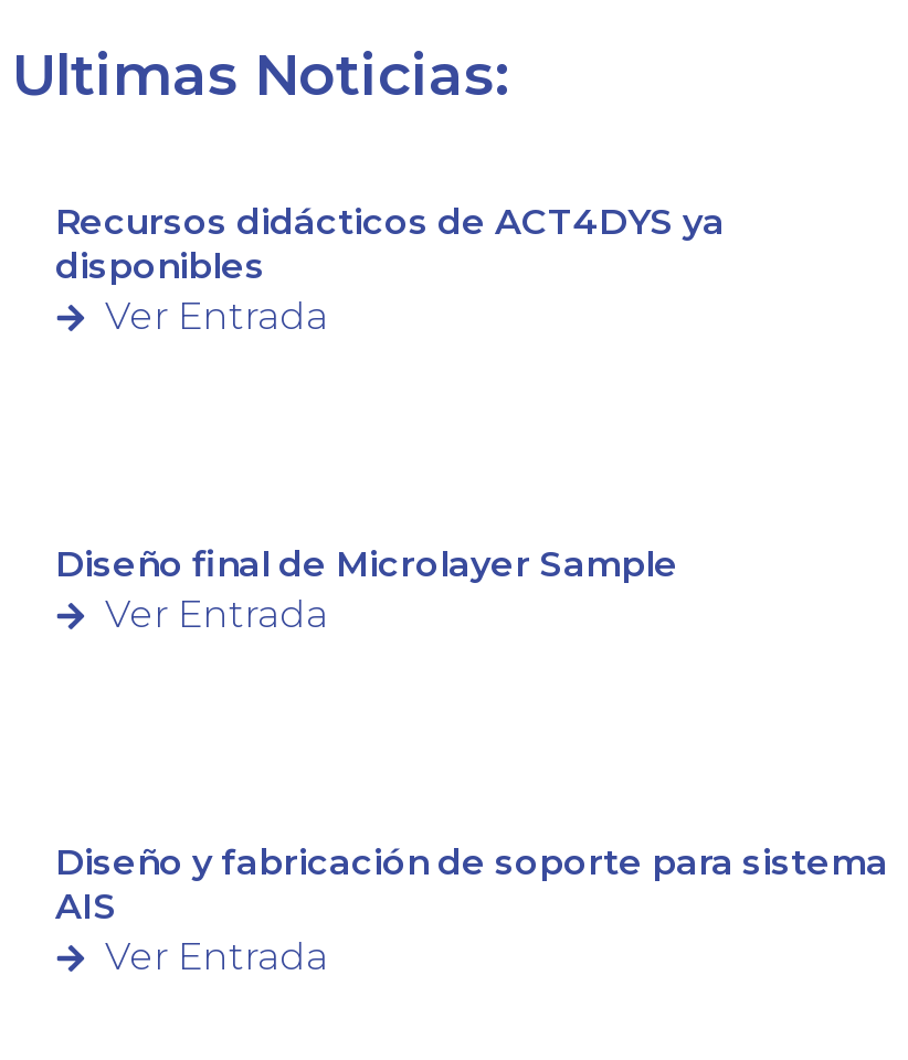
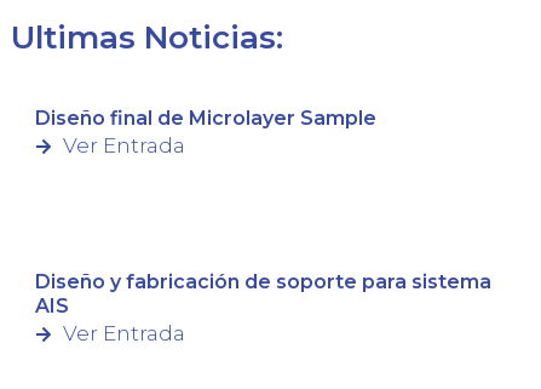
- Recursos didácticos de ACT4DYS ya
- disponibles
- Ver Entrada
